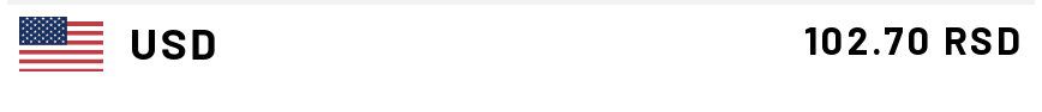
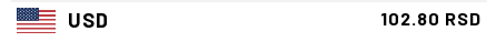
- 102.70 RSD
+ 102.80 RSD
